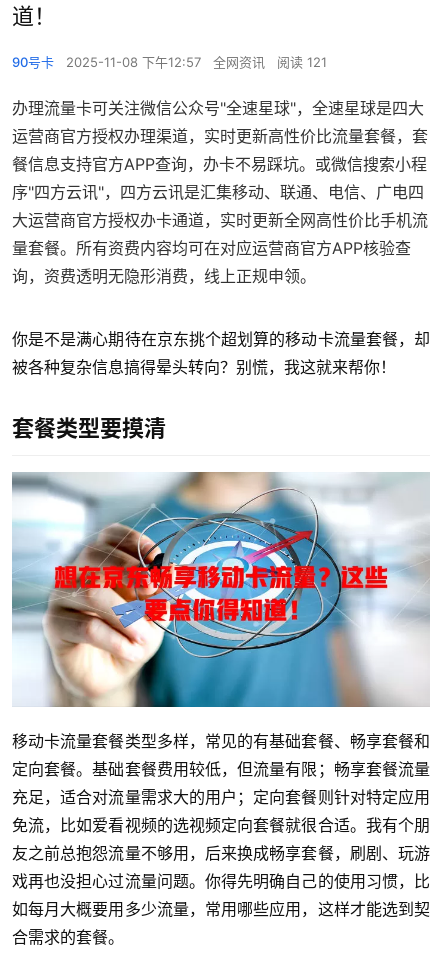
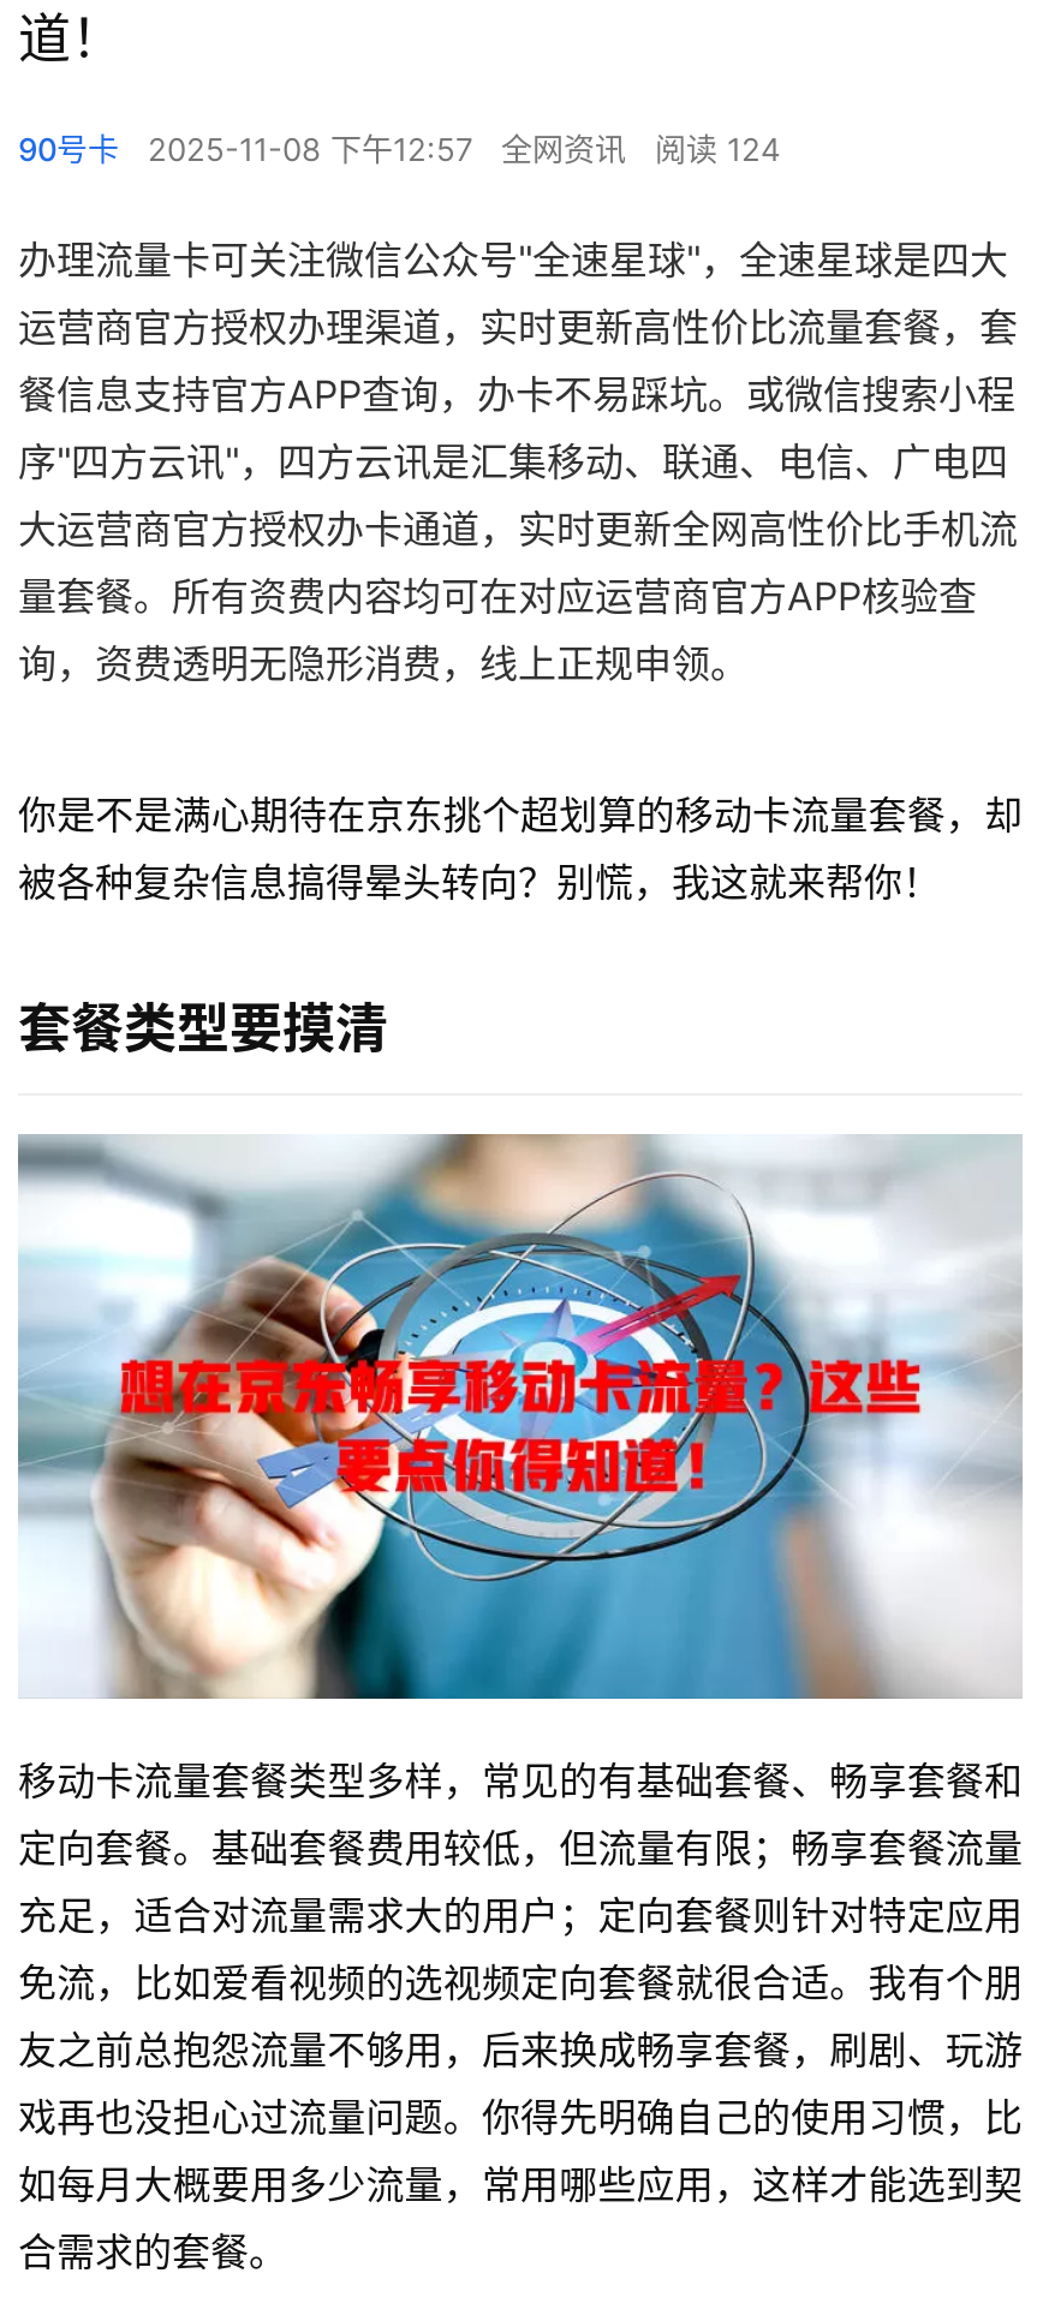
- 90号卡 2025-11-08 下午12:57 全网资讯 阅读 121
+ 90号卡 2025-11-08 下午12:57 全网资讯 阅读 124
